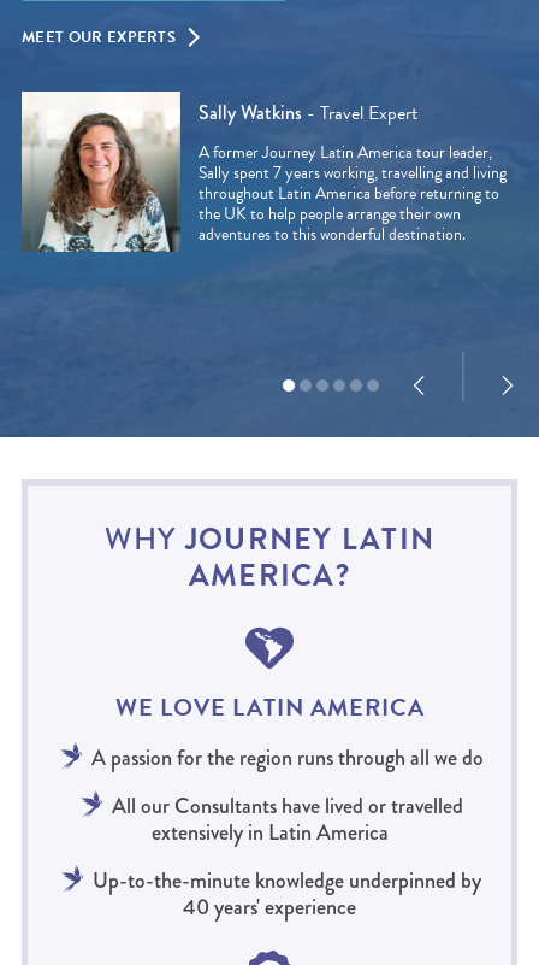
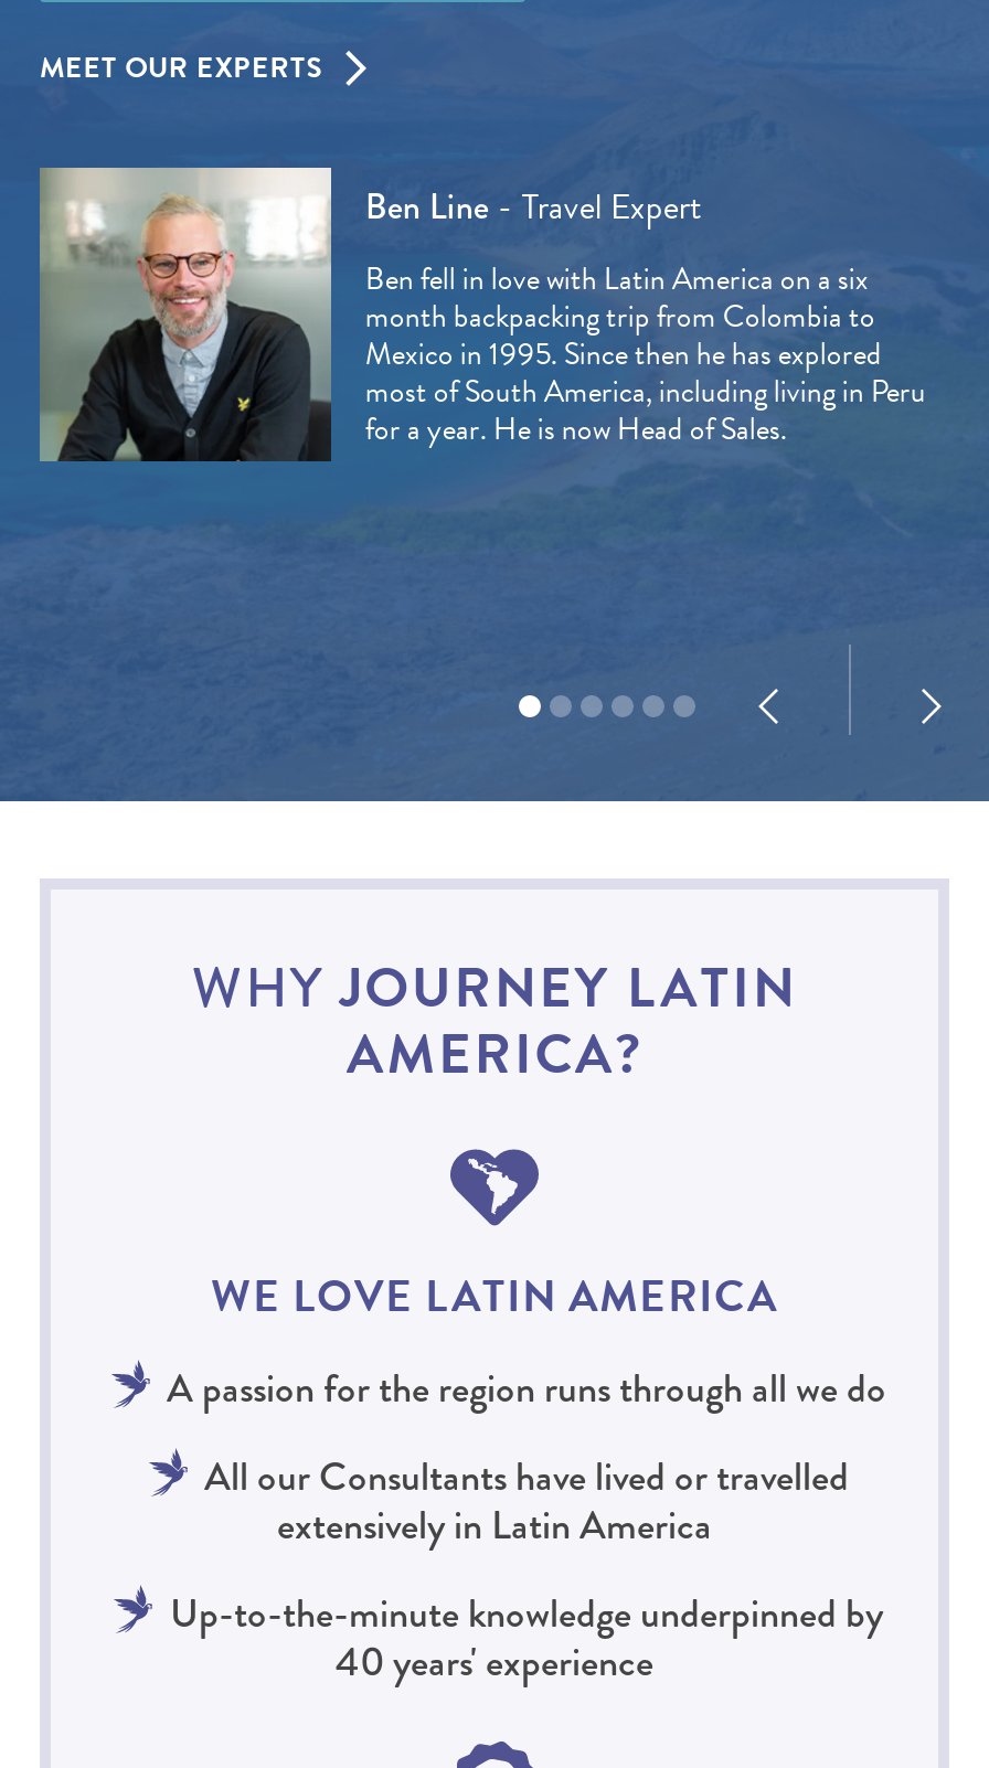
- [image]
- Sally Watkins - Travel Expert
- A former Journey Latin America tour leader,
- Sally spent 7 years working, travelling and living
- throughout Latin America before returning to
- the UK to help people arrange their own
- adventures to this wonderful destination.
+ [image]
+ Ben Line - Travel Expert
+ Ben fell in love with Latin America on a six
+ month backpacking trip from Colombia to
+ Mexico in 1995. Since then he has explored
+ most of South America, including living in Peru
+ for a year. He is now Head of Sales.
